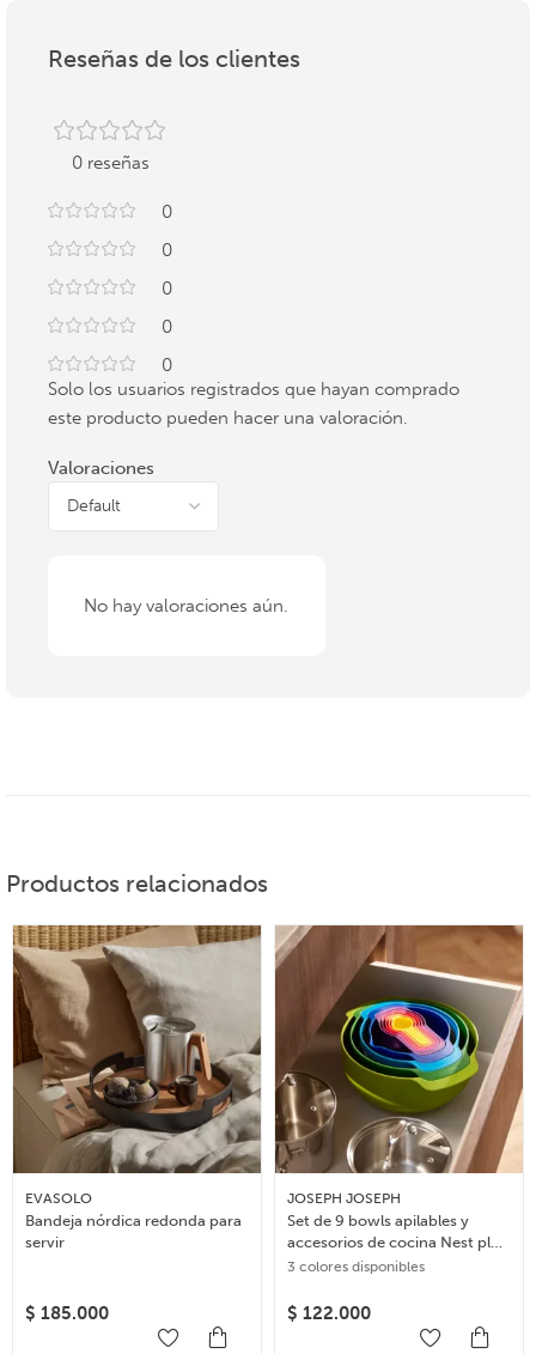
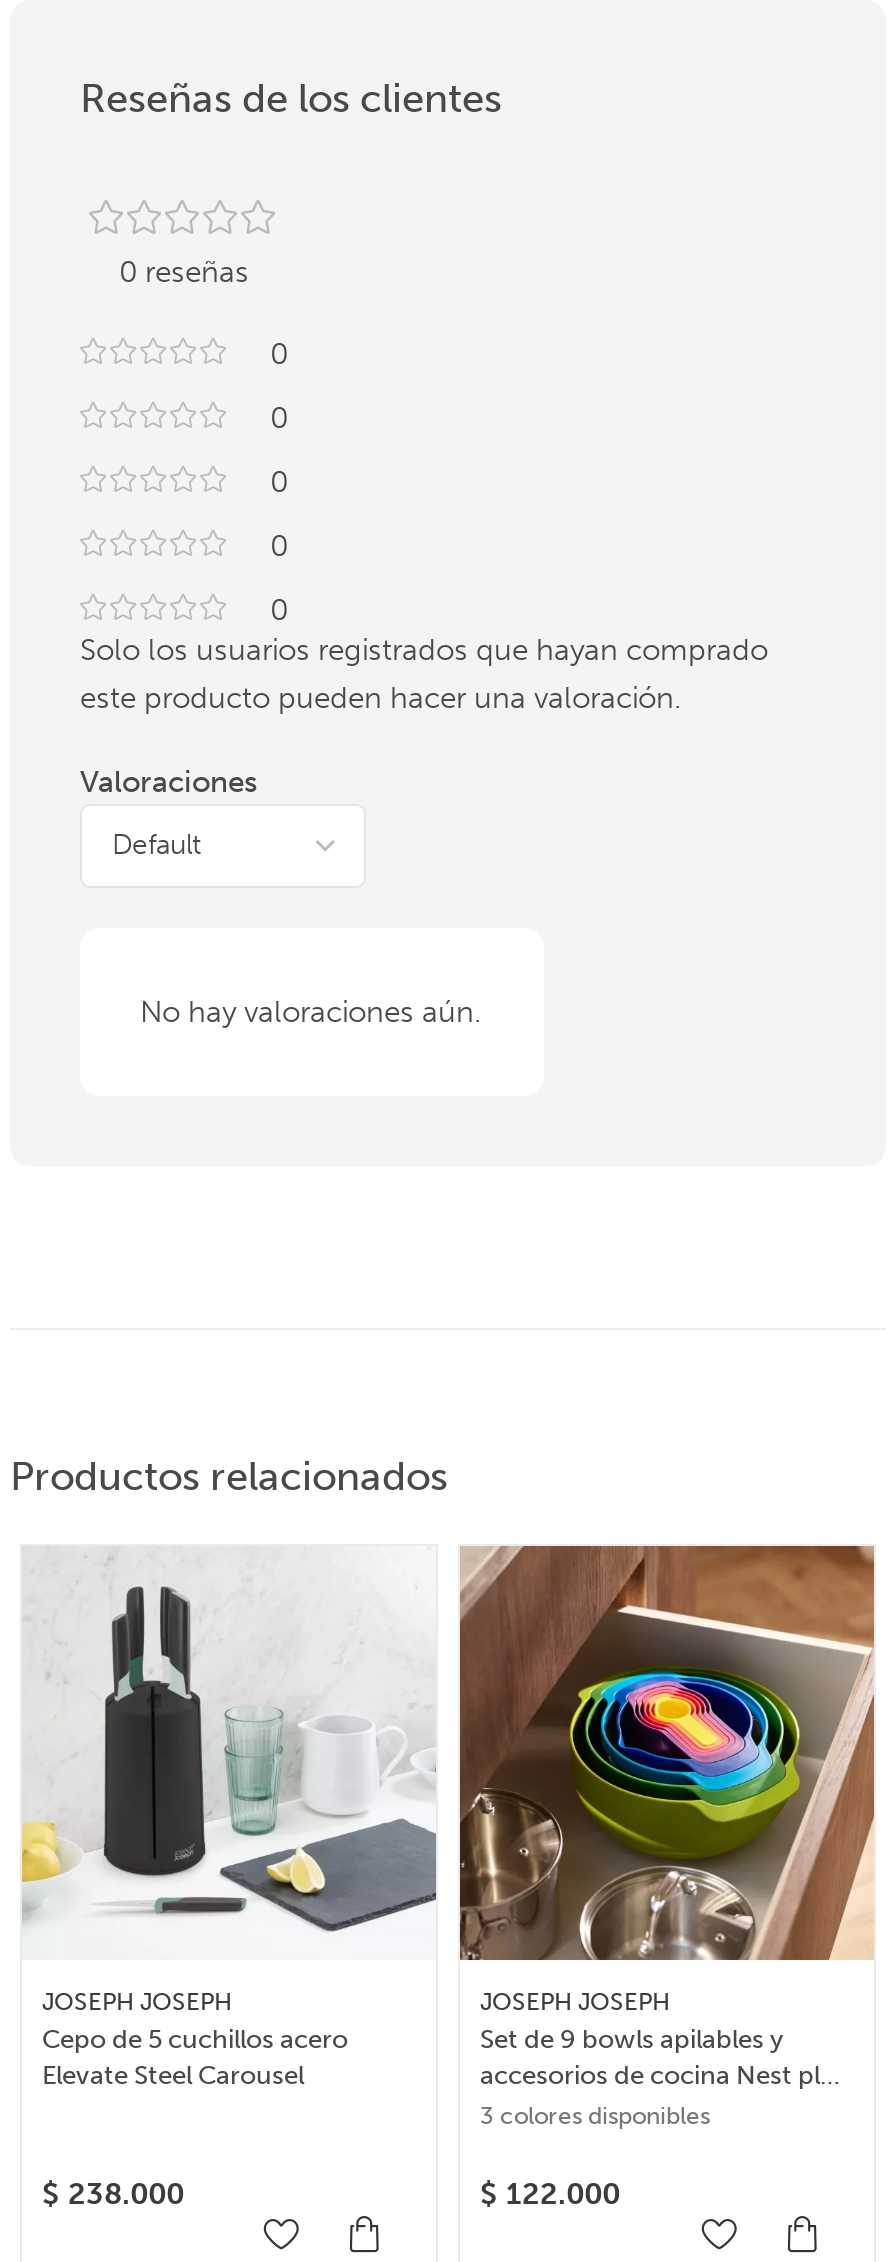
- [image]
- EVASOLO
- Bandeja nórdica redonda para
- servir
+ [image]
+ JOSEPH JOSEPH
+ Cepo de 5 cuchillos acero
+ Elevate Steel Carousel

- $185.000
+ $238.000
